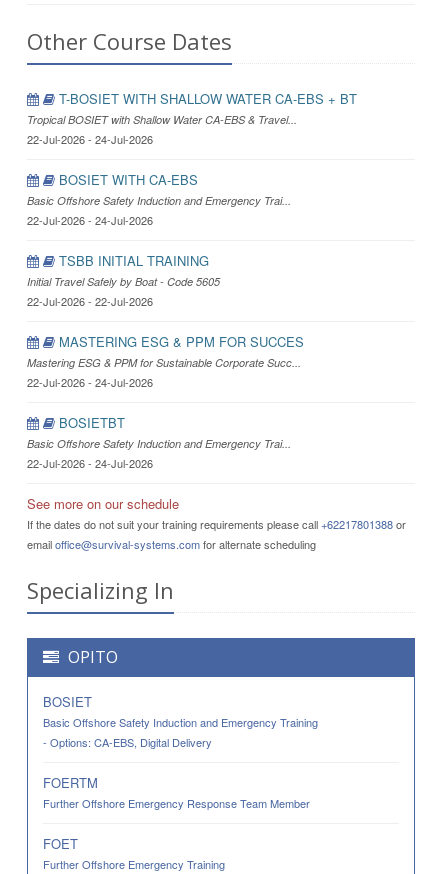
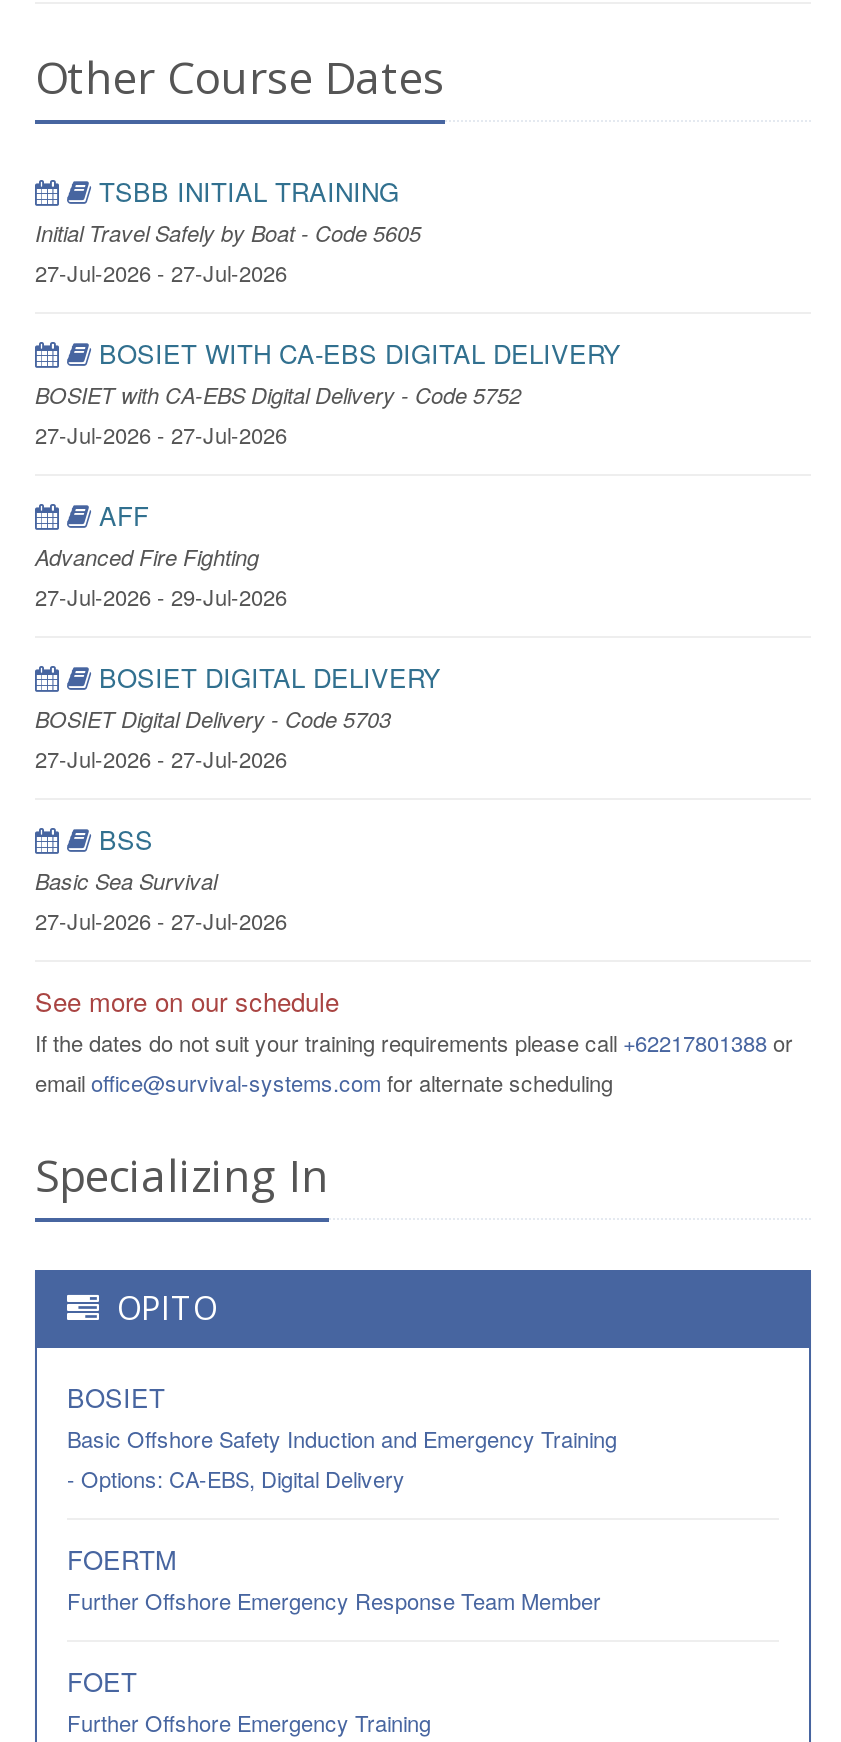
- T-BOSIET WITH SHALLOW WATER CA-EBS + BT
- Tropical BOSIET with Shallow Water CA-EBS & Travel...
- 22-Jul-2026 - 24-Jul-2026
- BOSIET WITH CA-EBS
- Basic Offshore Safety Induction and Emergency Trai...
- 22-Jul-2026 - 24-Jul-2026

moved up: TSBB INITIAL TRAINING | Initial Travel Safely by Boat - Code 5605

- 22-Jul-2026 - 22-Jul-2026
- MASTERING ESG & PPM FOR SUCCES
- Mastering ESG & PPM for Sustainable Corporate Succ...
- 22-Jul-2026 - 24-Jul-2026
- BOSIETBT
- Basic Offshore Safety Induction and Emergency Trai...
- 22-Jul-2026 - 24-Jul-2026
+ 27-Jul-2026 - 27-Jul-2026
+ BOSIET WITH CA-EBS DIGITAL DELIVERY
+ BOSIET with CA-EBS Digital Delivery - Code 5752
+ 27-Jul-2026 - 27-Jul-2026
+ AFF
+ Advanced Fire Fighting
+ 27-Jul-2026 - 29-Jul-2026
+ BOSIET DIGITAL DELIVERY
+ BOSIET Digital Delivery - Code 5703
+ 27-Jul-2026 - 27-Jul-2026
+ BSS
+ Basic Sea Survival
+ 27-Jul-2026 - 27-Jul-2026
